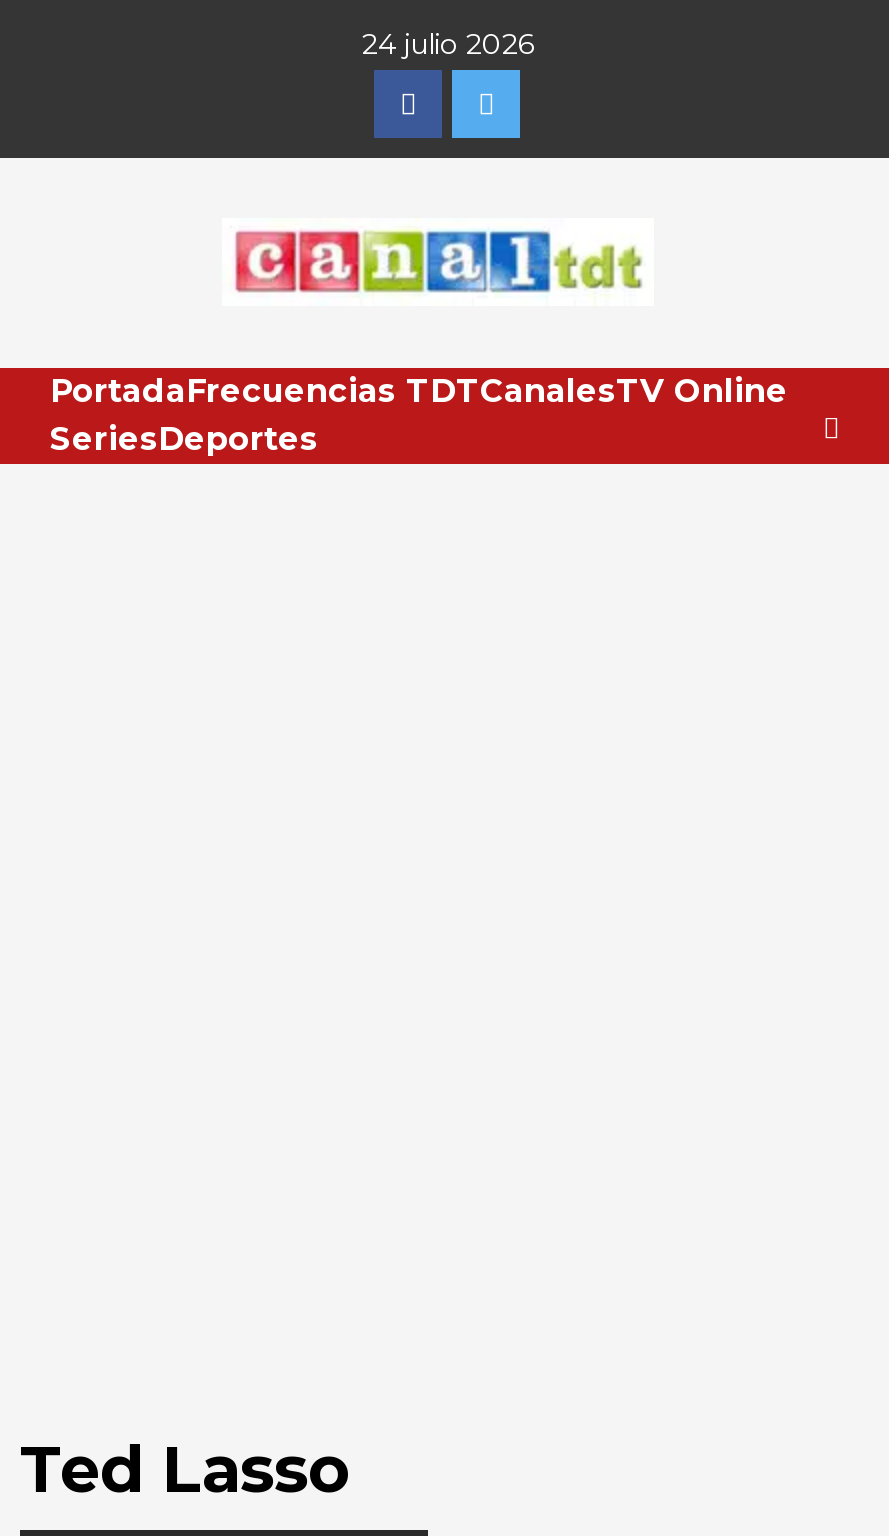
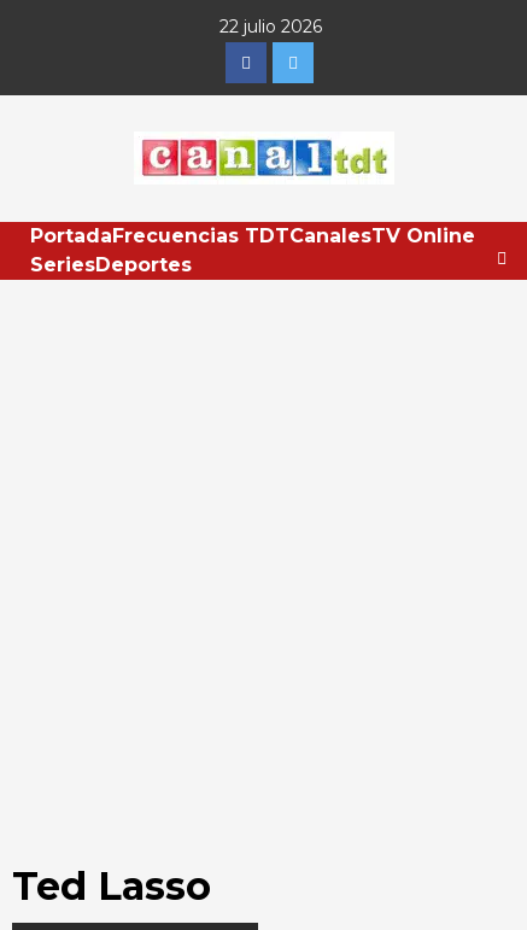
- 24 julio 2026
+ 22 julio 2026
